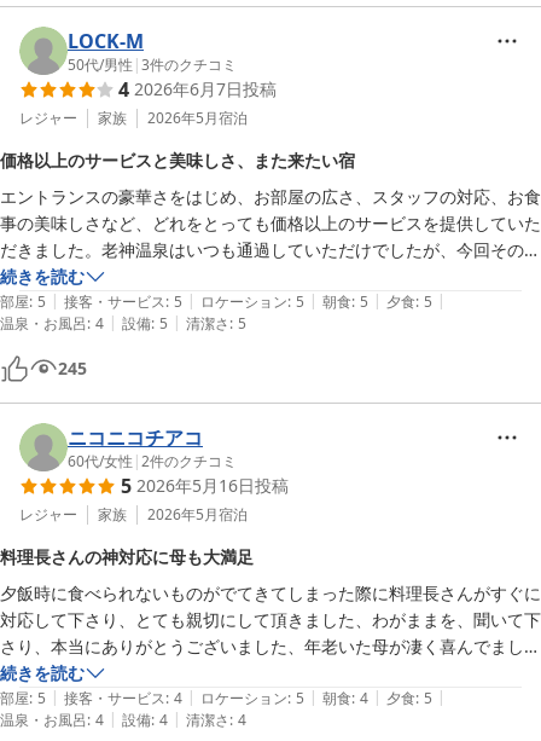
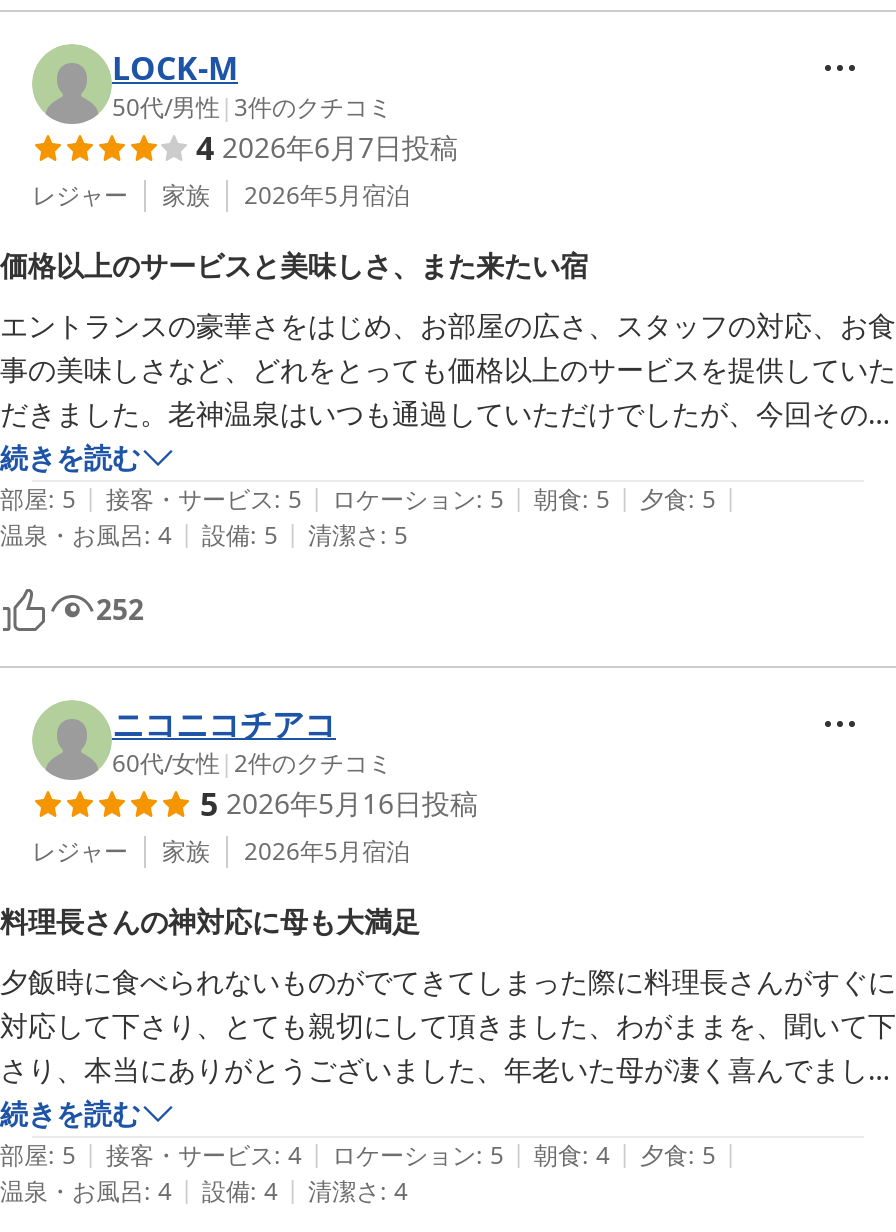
- 245
+ 252
